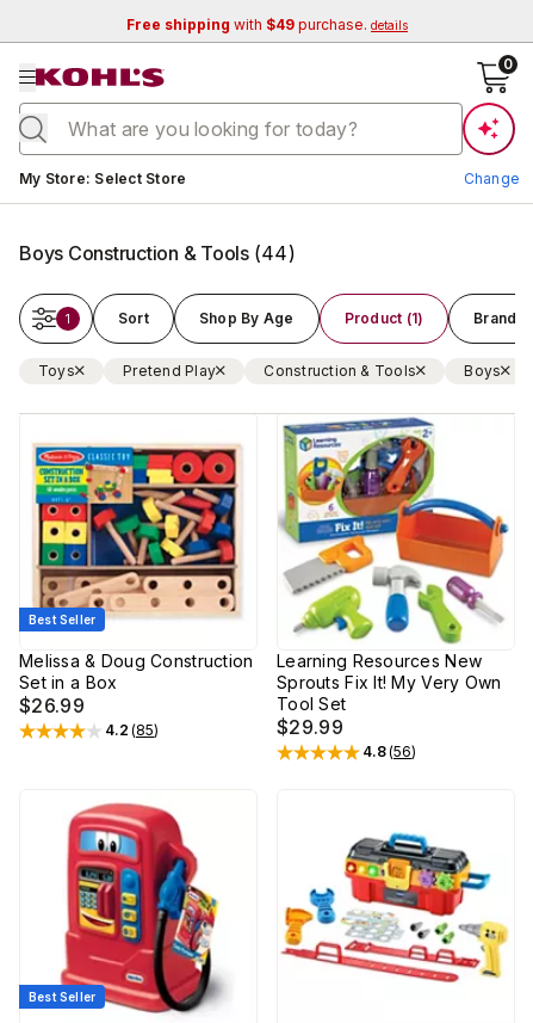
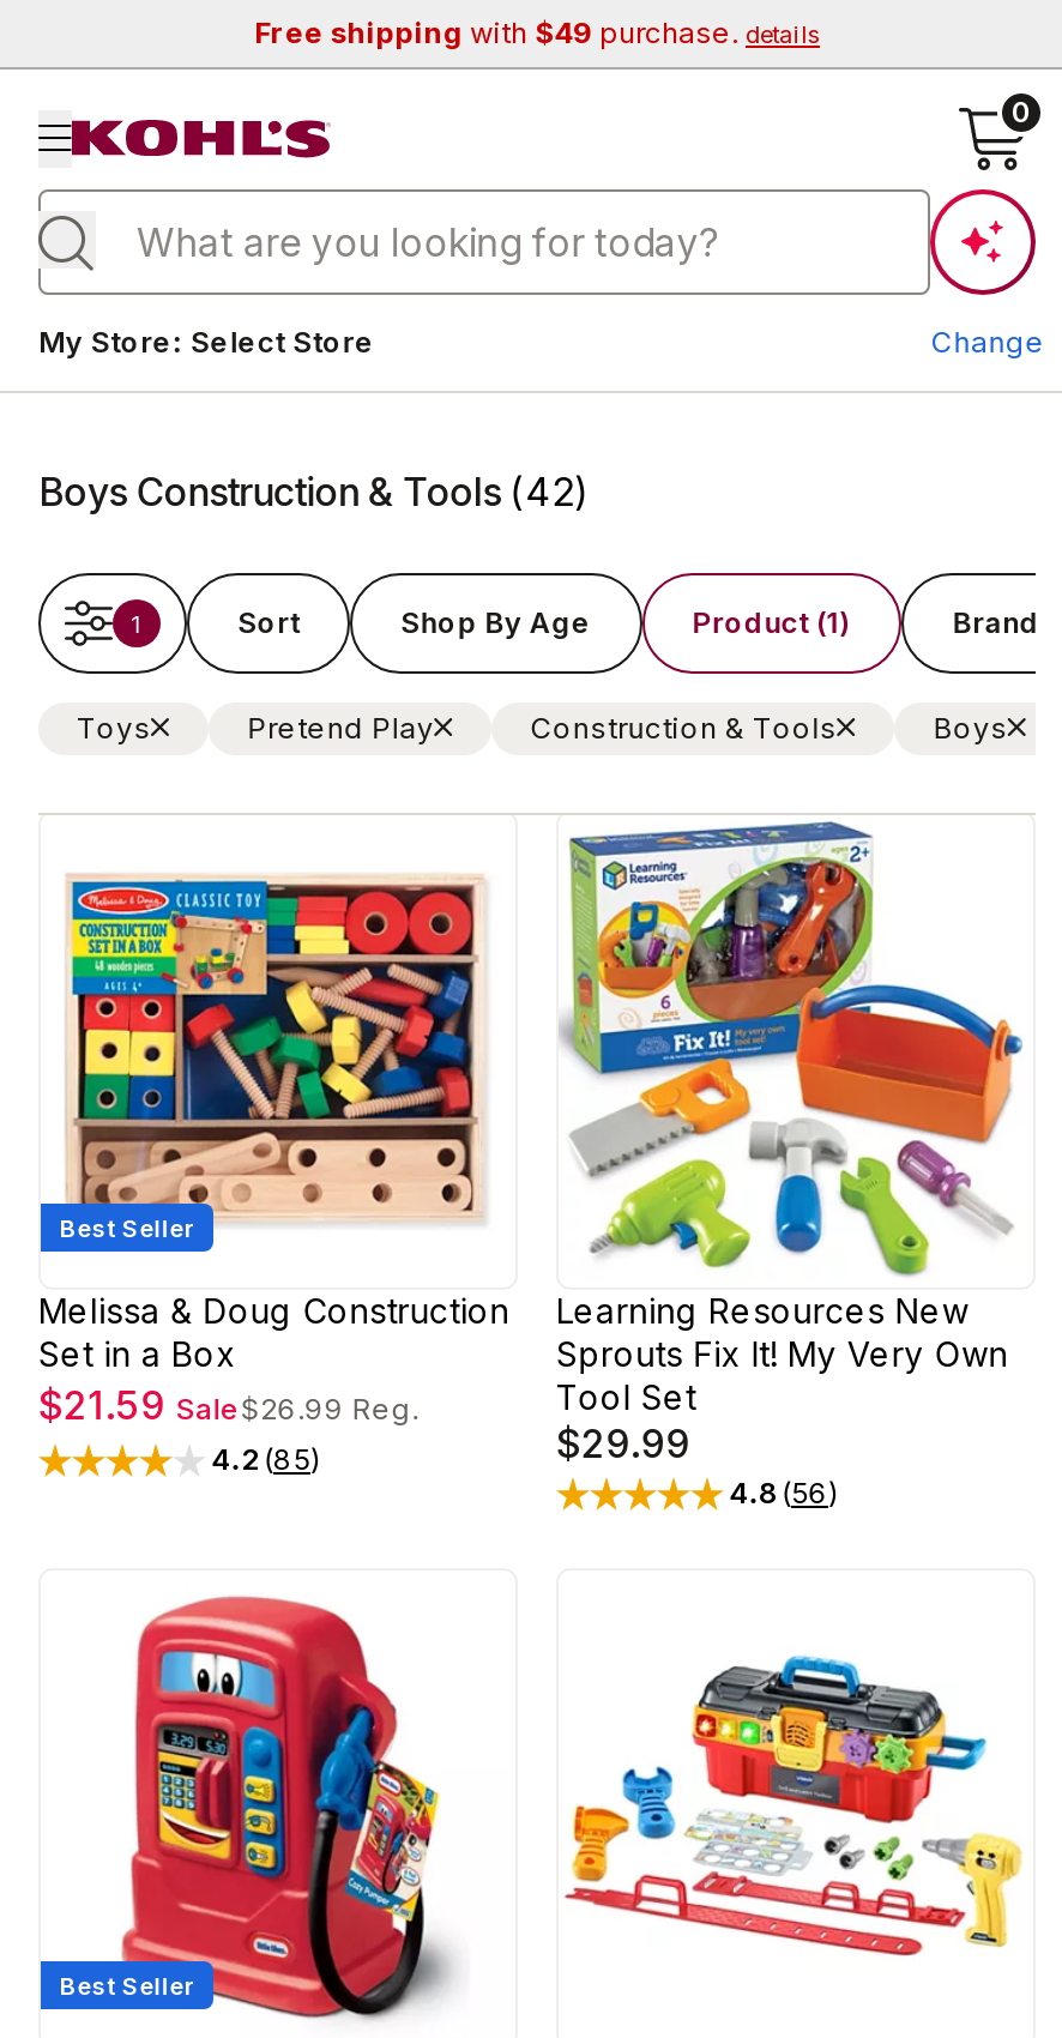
- Boys Construction & Tools (44)
+ Boys Construction & Tools (42)

- $26.99
+ $21.59 Sale$26.99 Reg.
